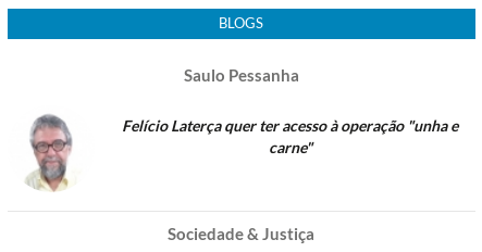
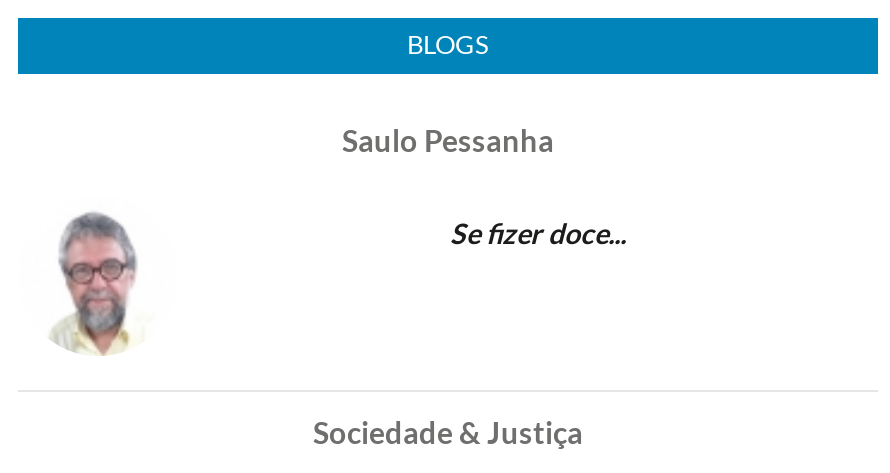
- Felício Laterça quer ter acesso à operação "unha e
- carne"
+ Se fizer doce...
